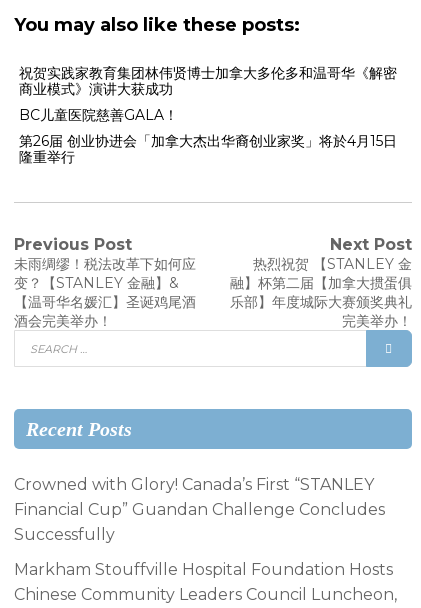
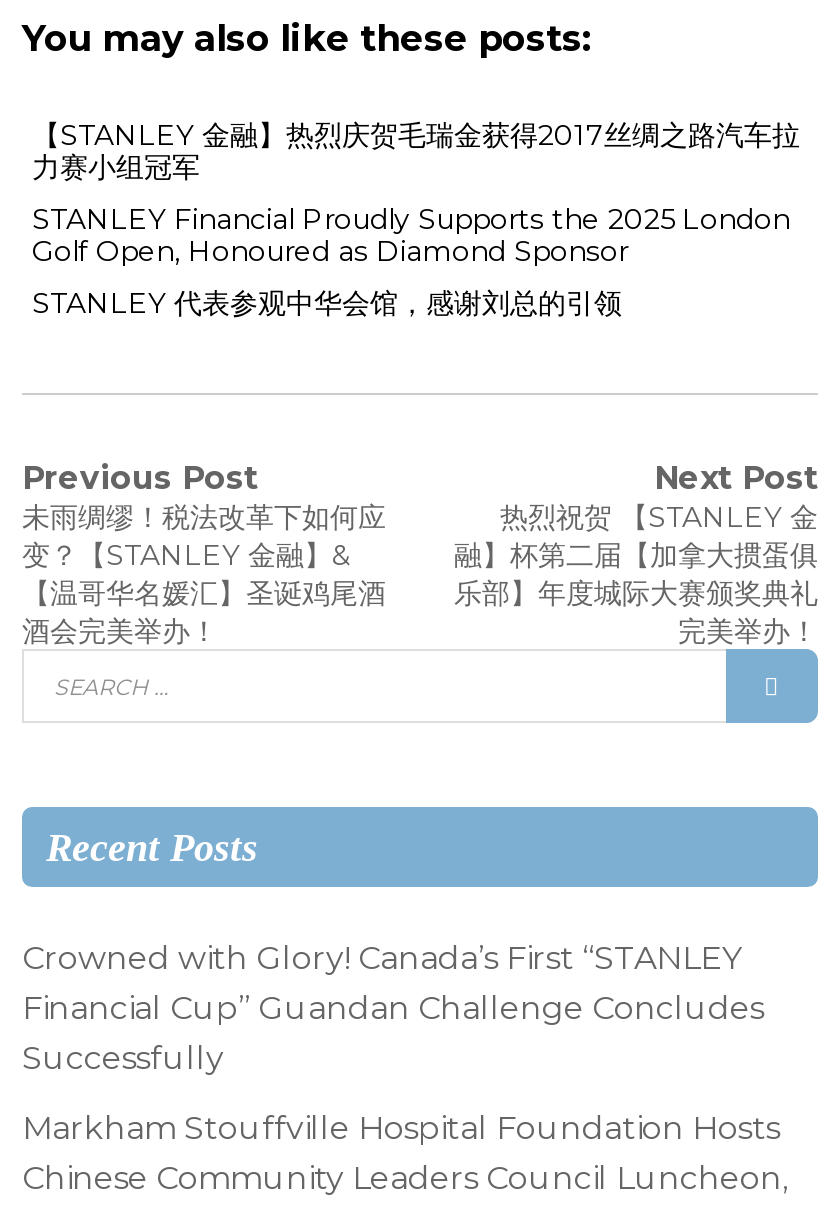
- 祝贺实践家教育集团林伟贤博士加拿大多伦多和温哥华《解密
- 商业模式》演讲大获成功
- BC儿童医院慈善GALA！
- 第26届 创业协进会「加拿大杰出华裔创业家奖」将於4月15日
- 隆重举行
+ 【STANLEY 金融】热烈庆贺毛瑞金获得2017丝绸之路汽车拉
+ 力赛小组冠军
+ STANLEY Financial Proudly Supports the 2025 London
+ Golf Open, Honoured as Diamond Sponsor
+ STANLEY 代表参观中华会馆，感谢刘总的引领
